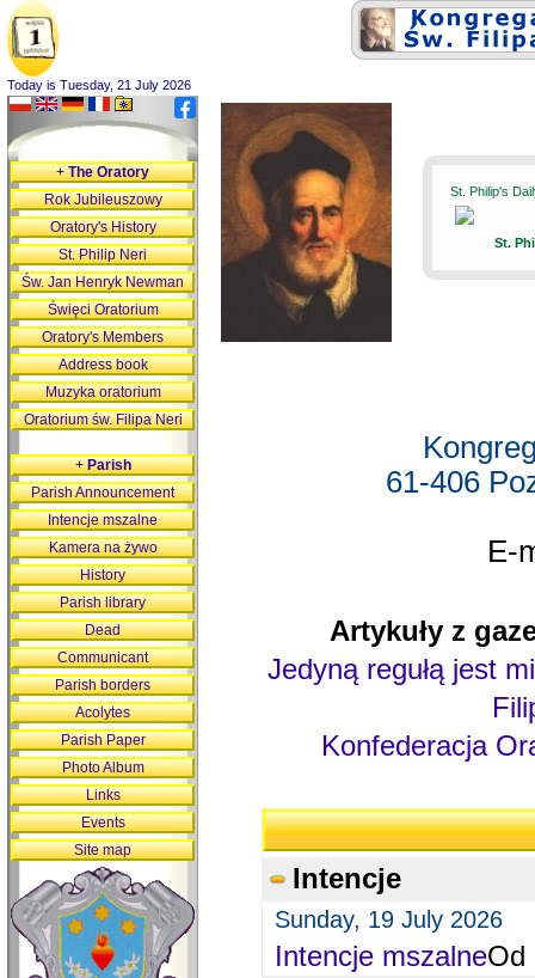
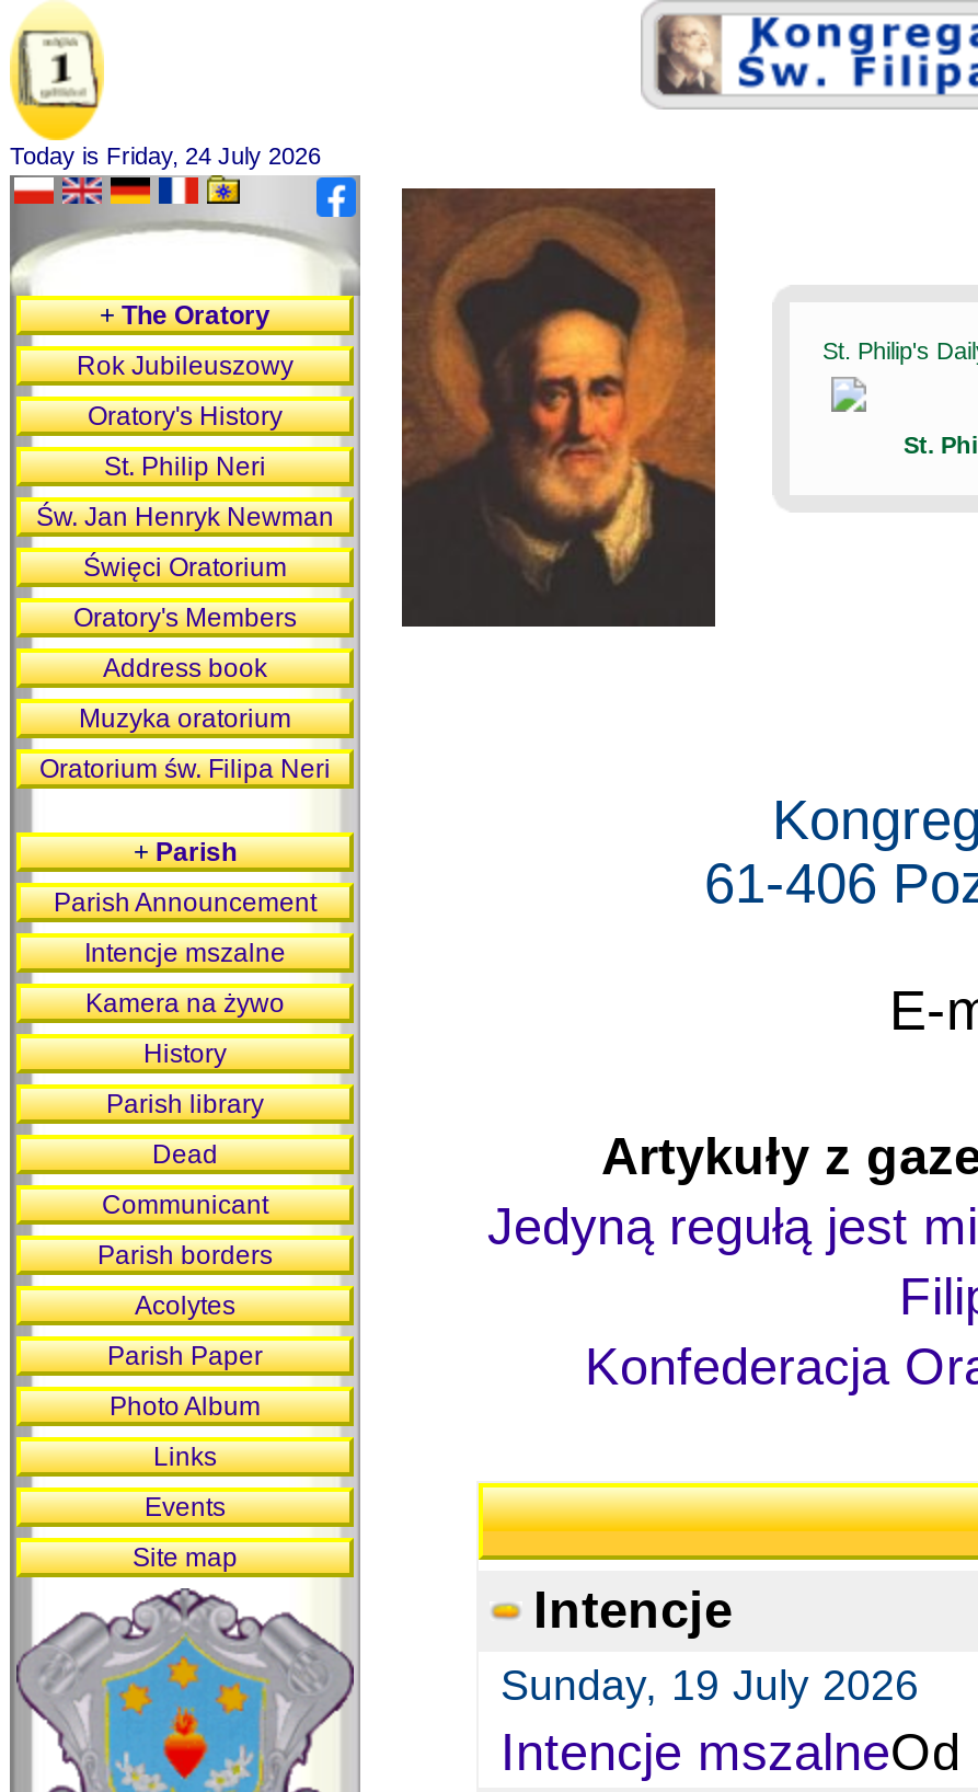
- Today is Tuesday, 21 July 2026
+ Today is Friday, 24 July 2026
